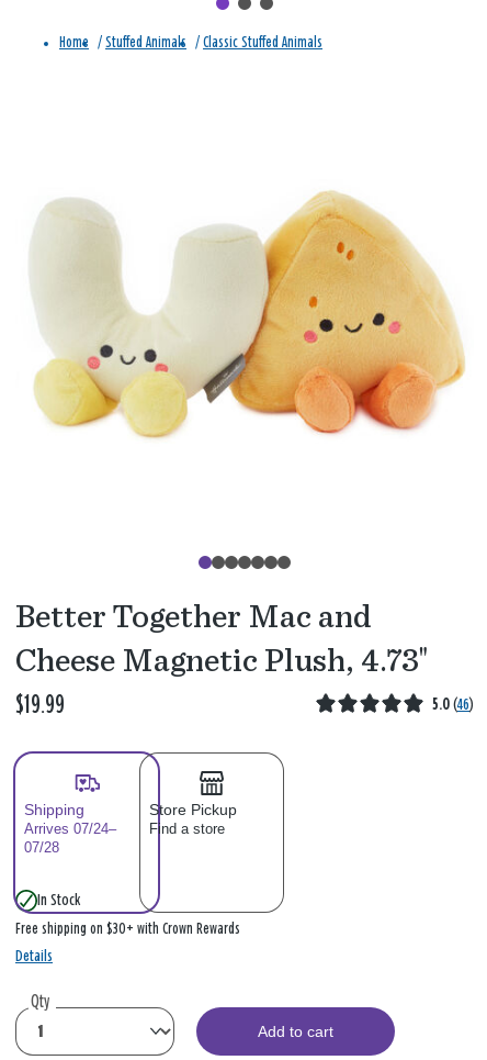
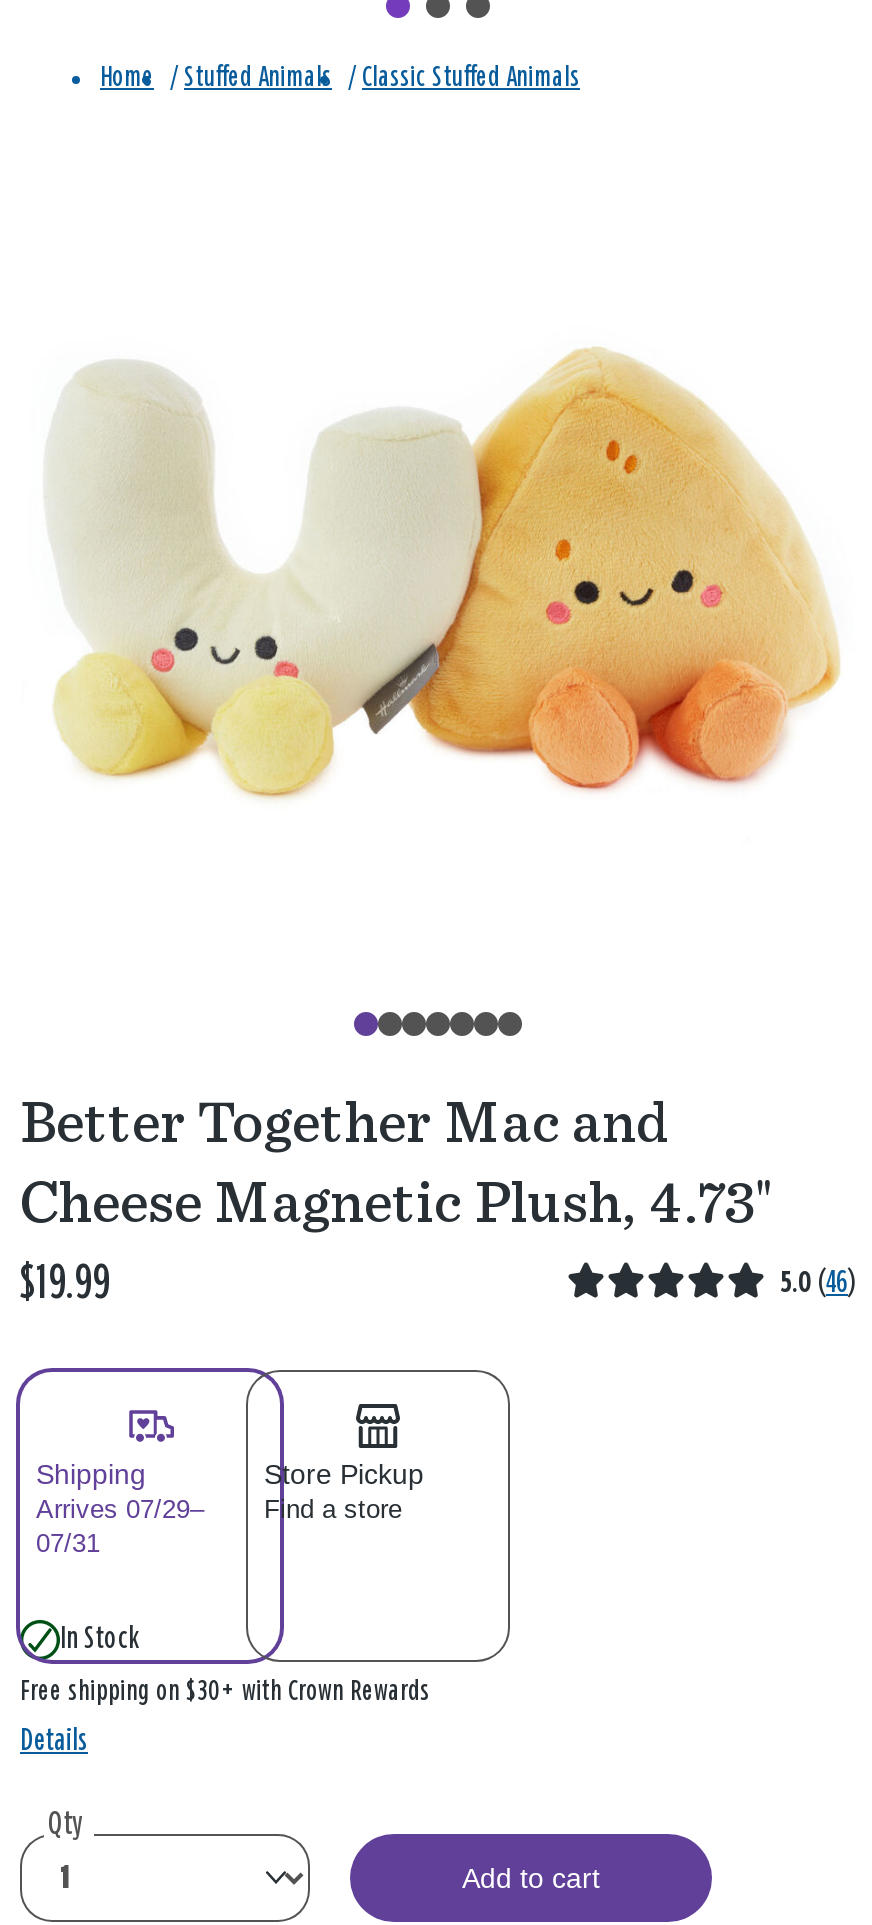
- Arrives 07/24– Find a store
+ Arrives 07/29– Find a store

- 07/28
+ 07/31
